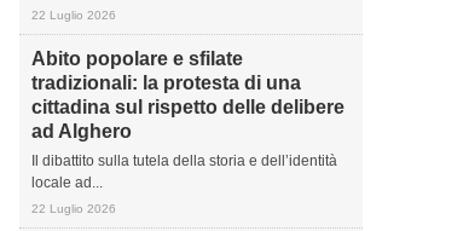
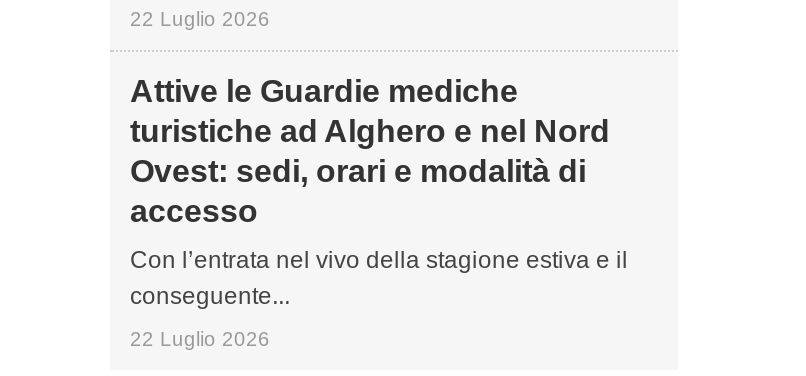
- Abito popolare e sfilate
- tradizionali: la protesta di una
- cittadina sul rispetto delle delibere
- ad Alghero
+ Attive le Guardie mediche
+ turistiche ad Alghero e nel Nord
+ Ovest: sedi, orari e modalità di
+ accesso

- Il dibattito sulla tutela della storia e dell’identità
- locale ad...
+ Con l’entrata nel vivo della stagione estiva e il
+ conseguente...
